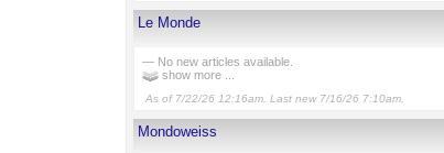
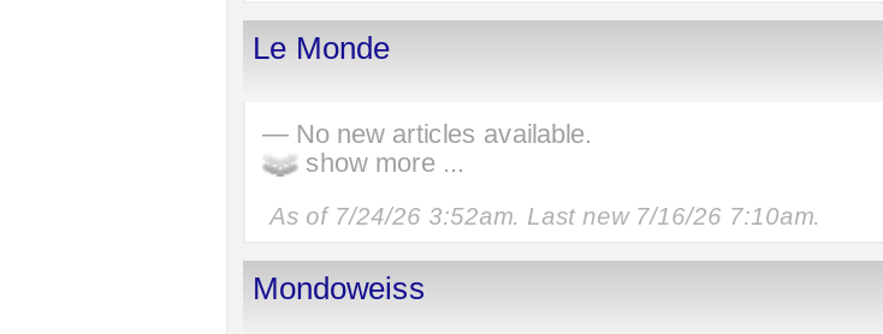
- As of 7/22/26 12:16am. Last new 7/16/26 7:10am.
+ As of 7/24/26 3:52am. Last new 7/16/26 7:10am.
